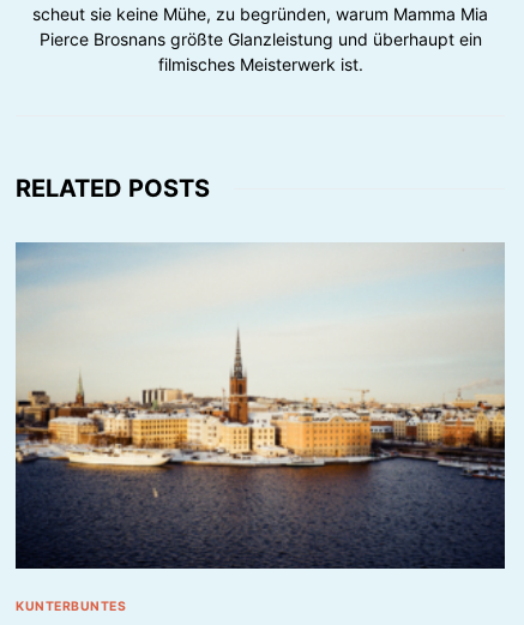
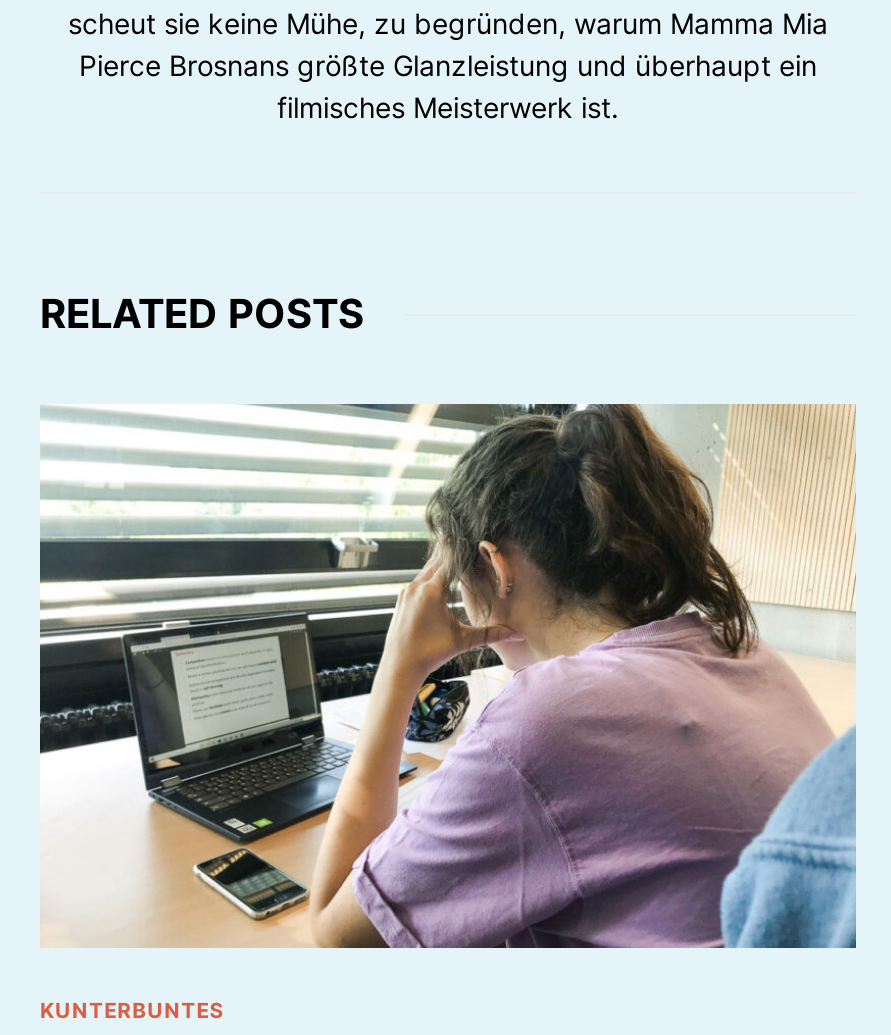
- [image]
+ [image]
